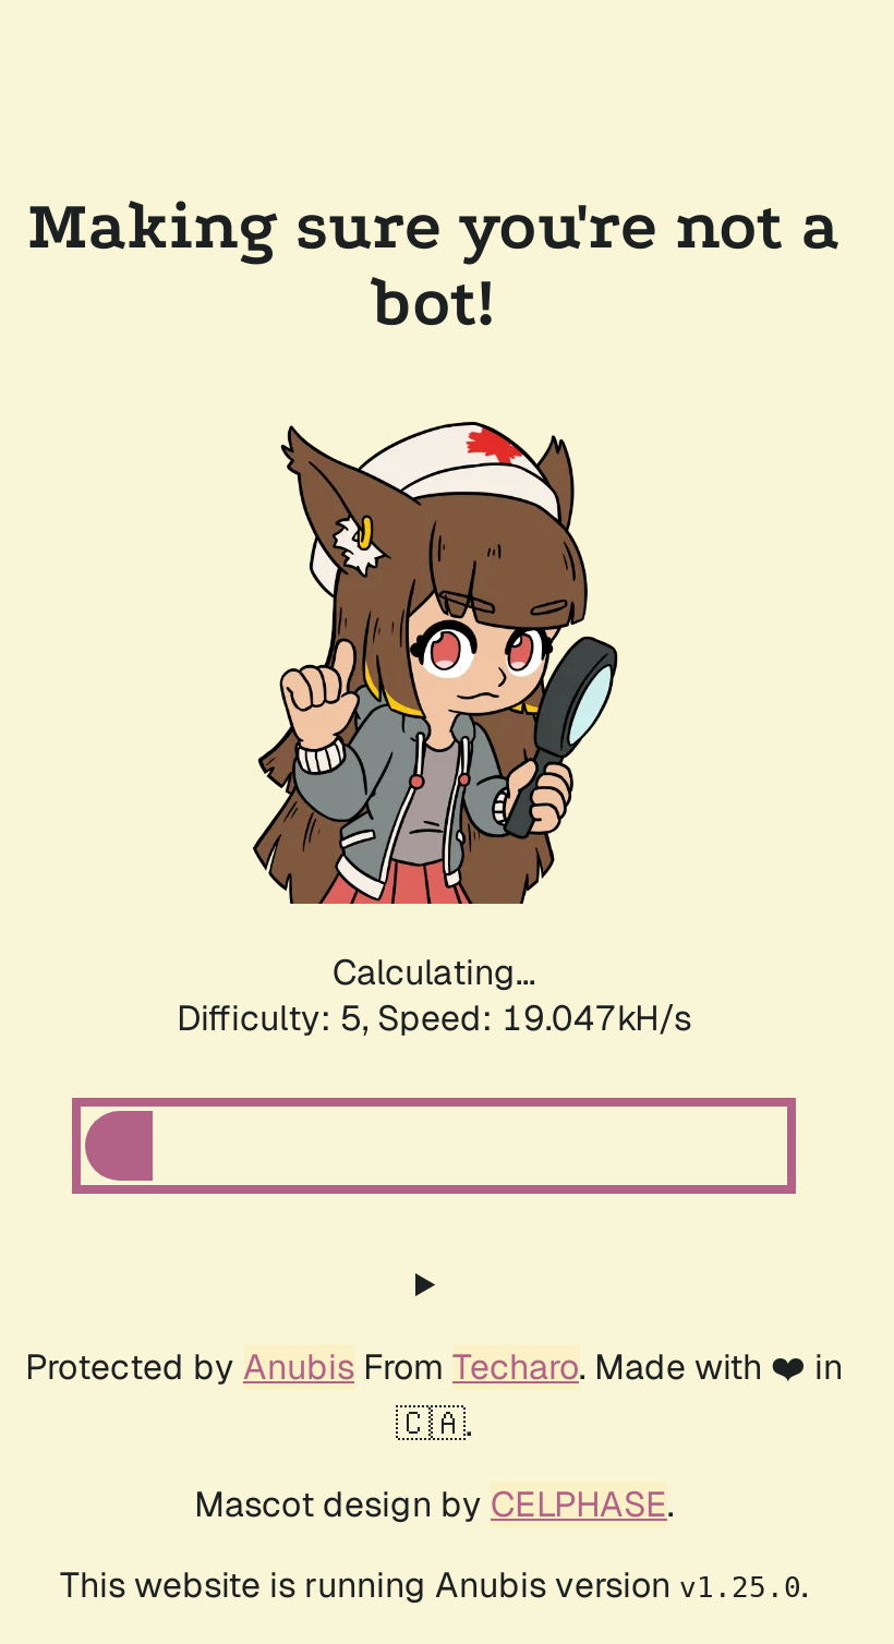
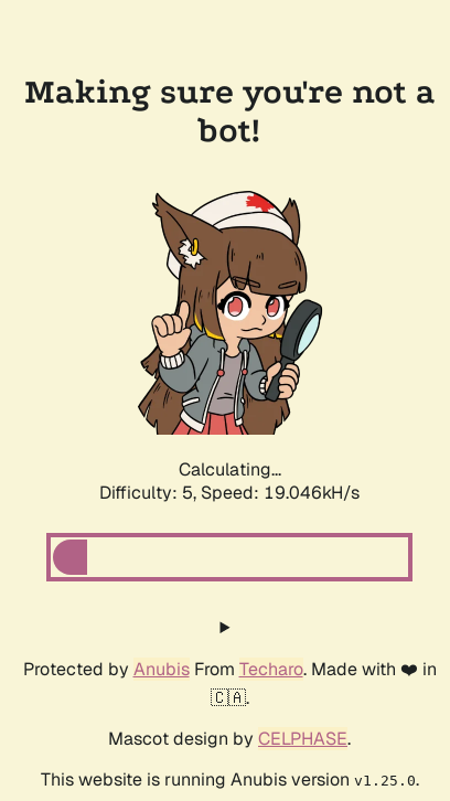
- Difficulty: 5, Speed: 19.047kH/s
+ Difficulty: 5, Speed: 19.046kH/s
